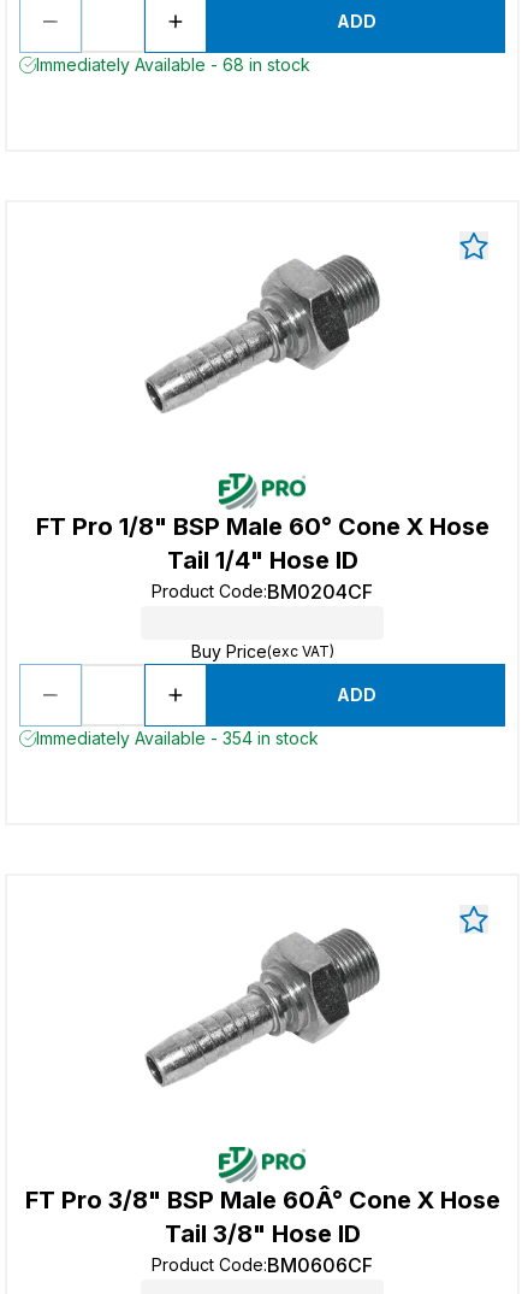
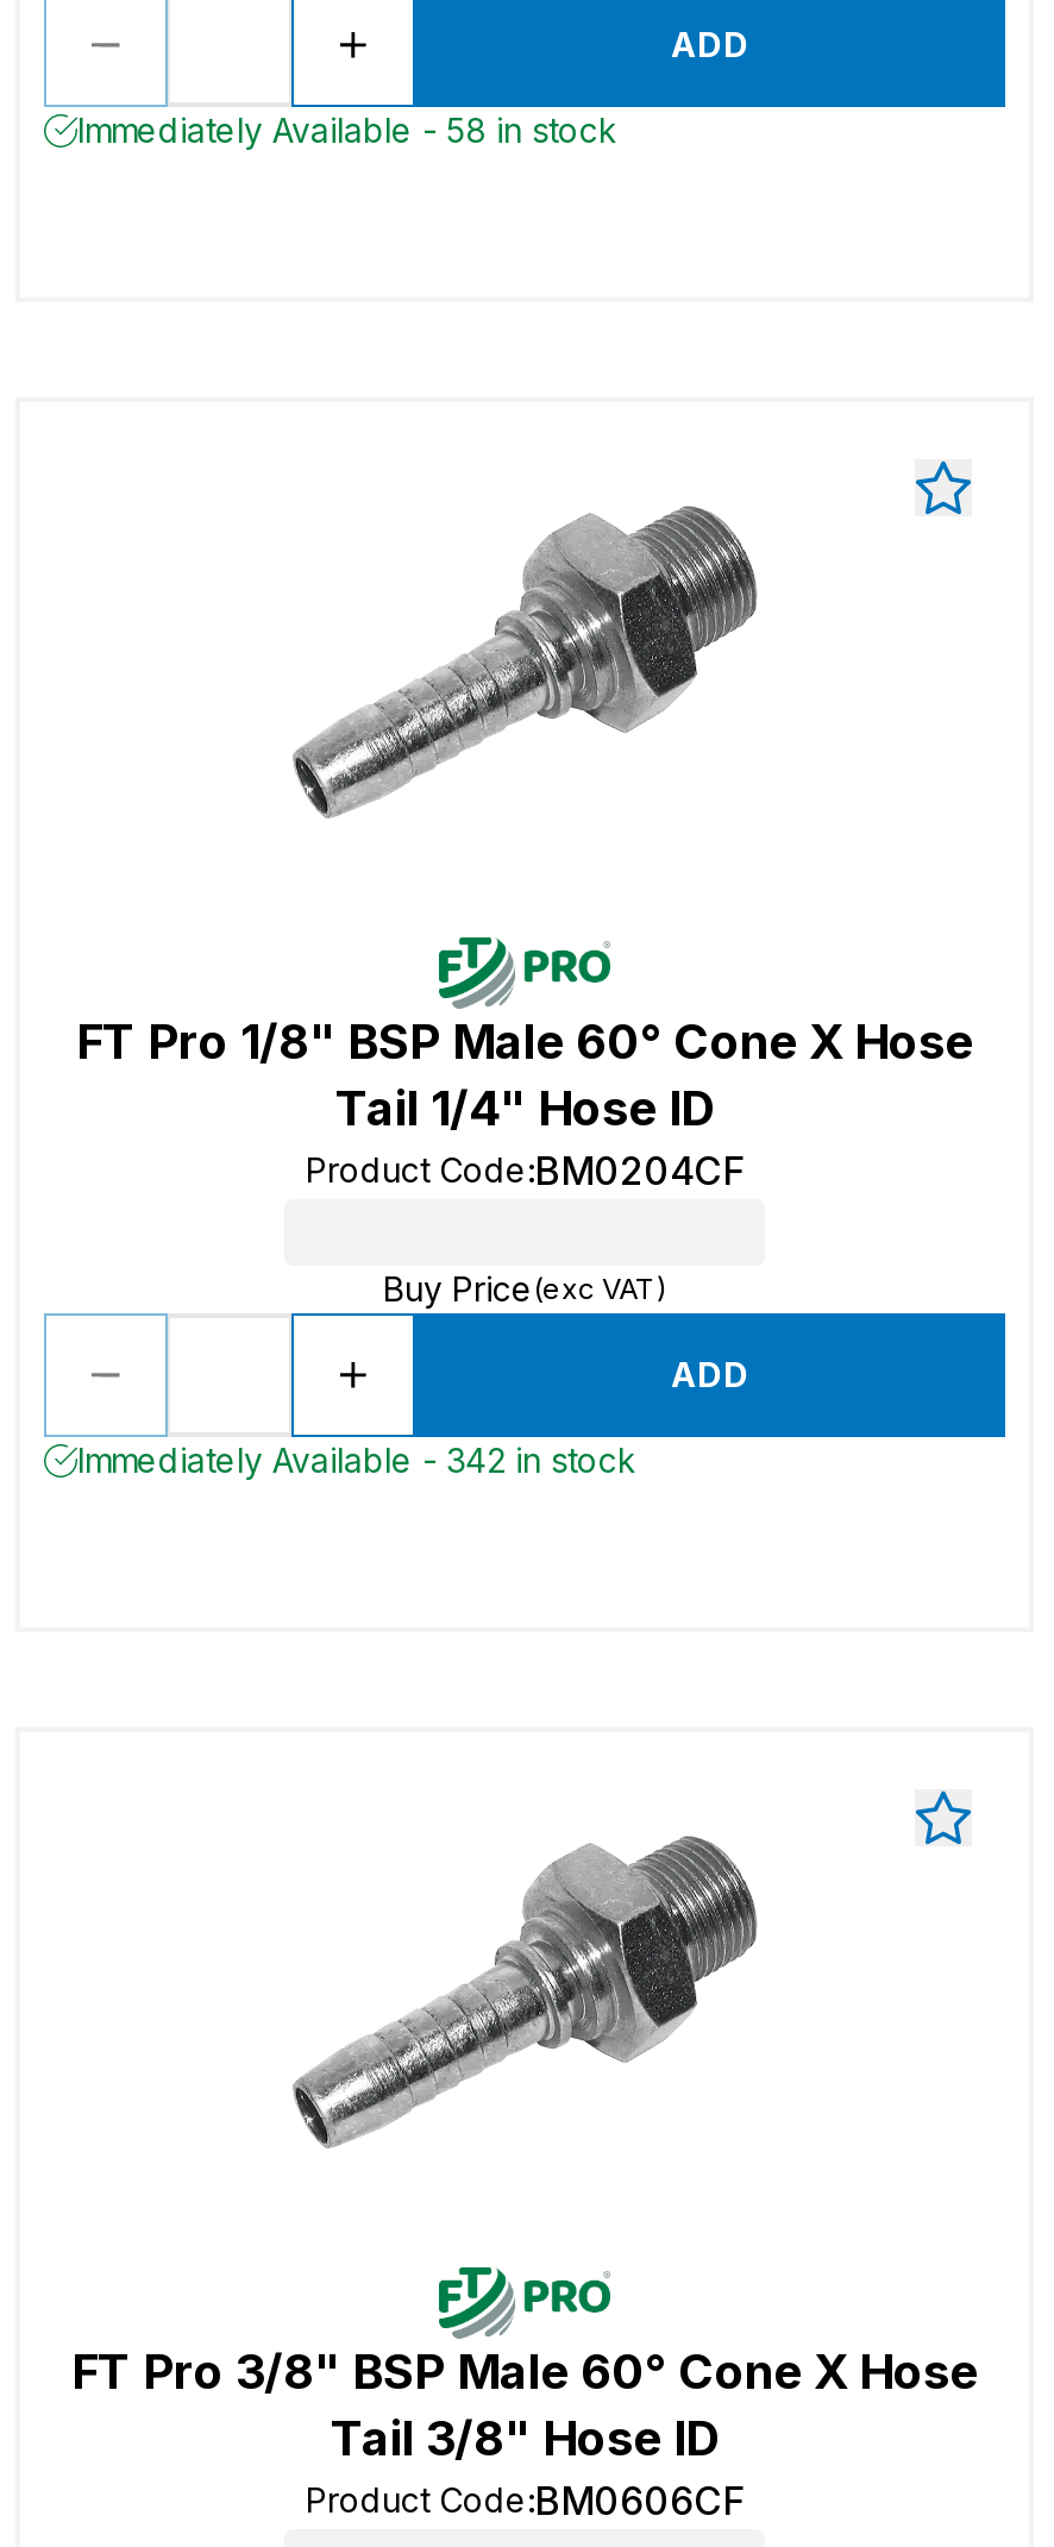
- Immediately Available - 68 in stock
+ Immediately Available - 58 in stock

- Immediately Available - 354 in stock
+ Immediately Available - 342 in stock

- FT Pro 3/8" BSP Male 60Â° Cone X Hose
+ FT Pro 3/8" BSP Male 60° Cone X Hose
